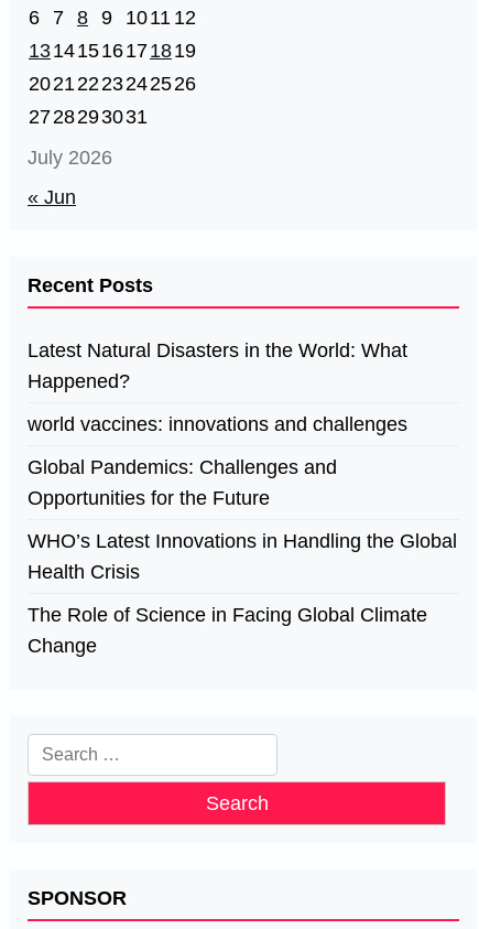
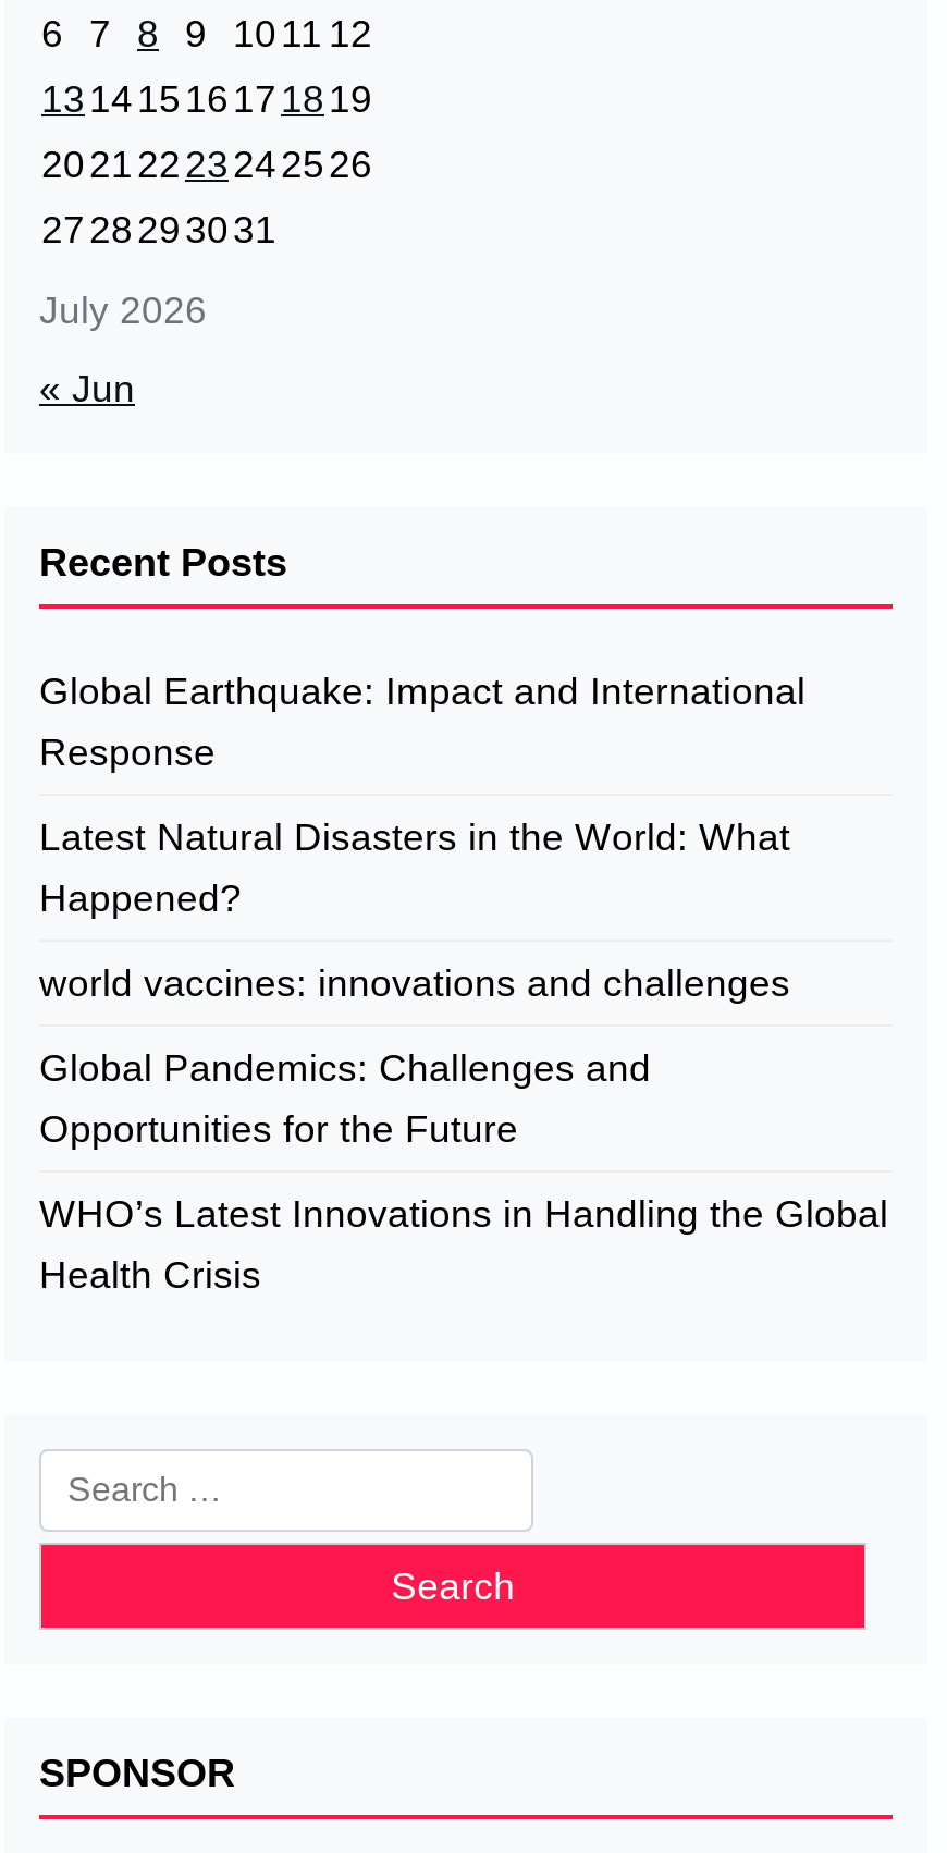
+ Global Earthquake: Impact and International
+ Response

moved down: Latest Natural Disasters in the World: What | Happened? | world vaccines: innovations and challenges | Global Pandemics: Challenges and | Opportunities for the Future | WHO’s Latest Innovations in Handling the Global | Health Crisis

- The Role of Science in Facing Global Climate
- Change
